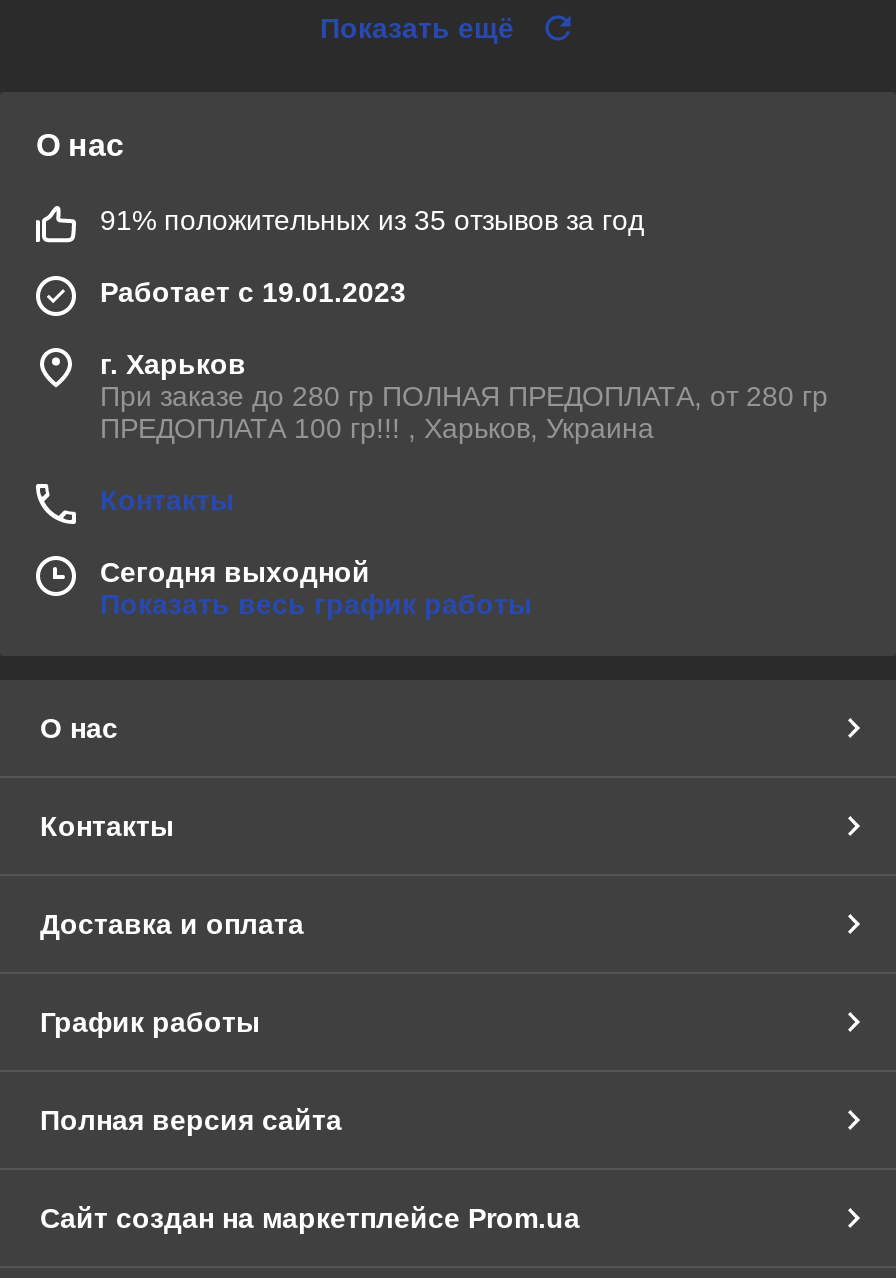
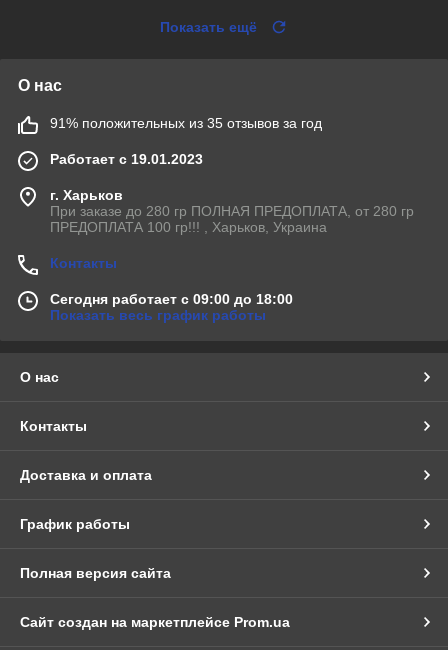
- Сегодня выходной
+ Сегодня работает с 09:00 до 18:00
